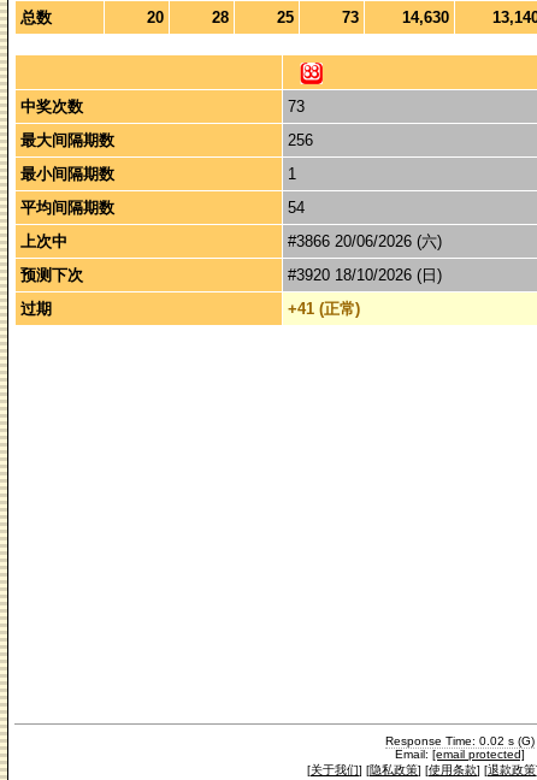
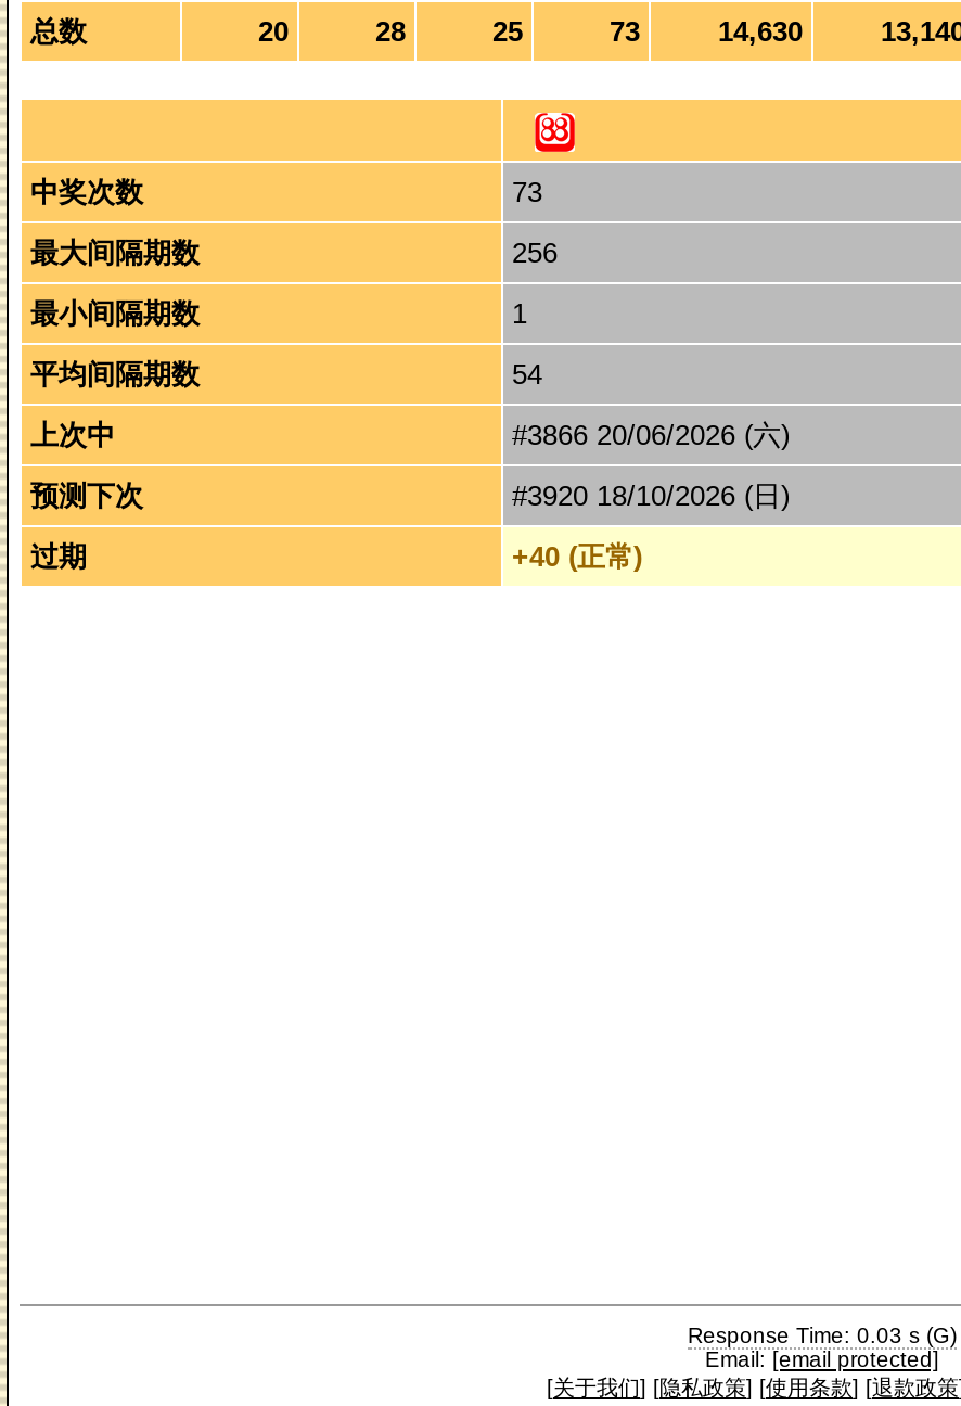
- +41 (正常)
+ +40 (正常)

- Response Time: 0.02 s (G)
+ Response Time: 0.03 s (G)
